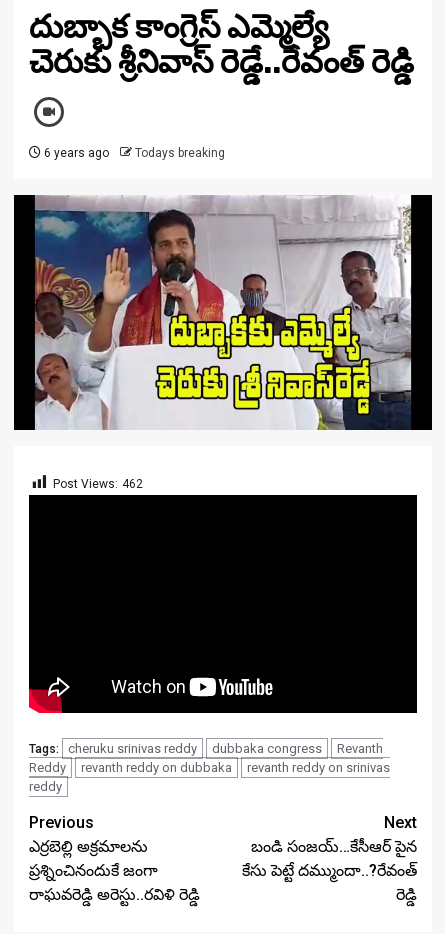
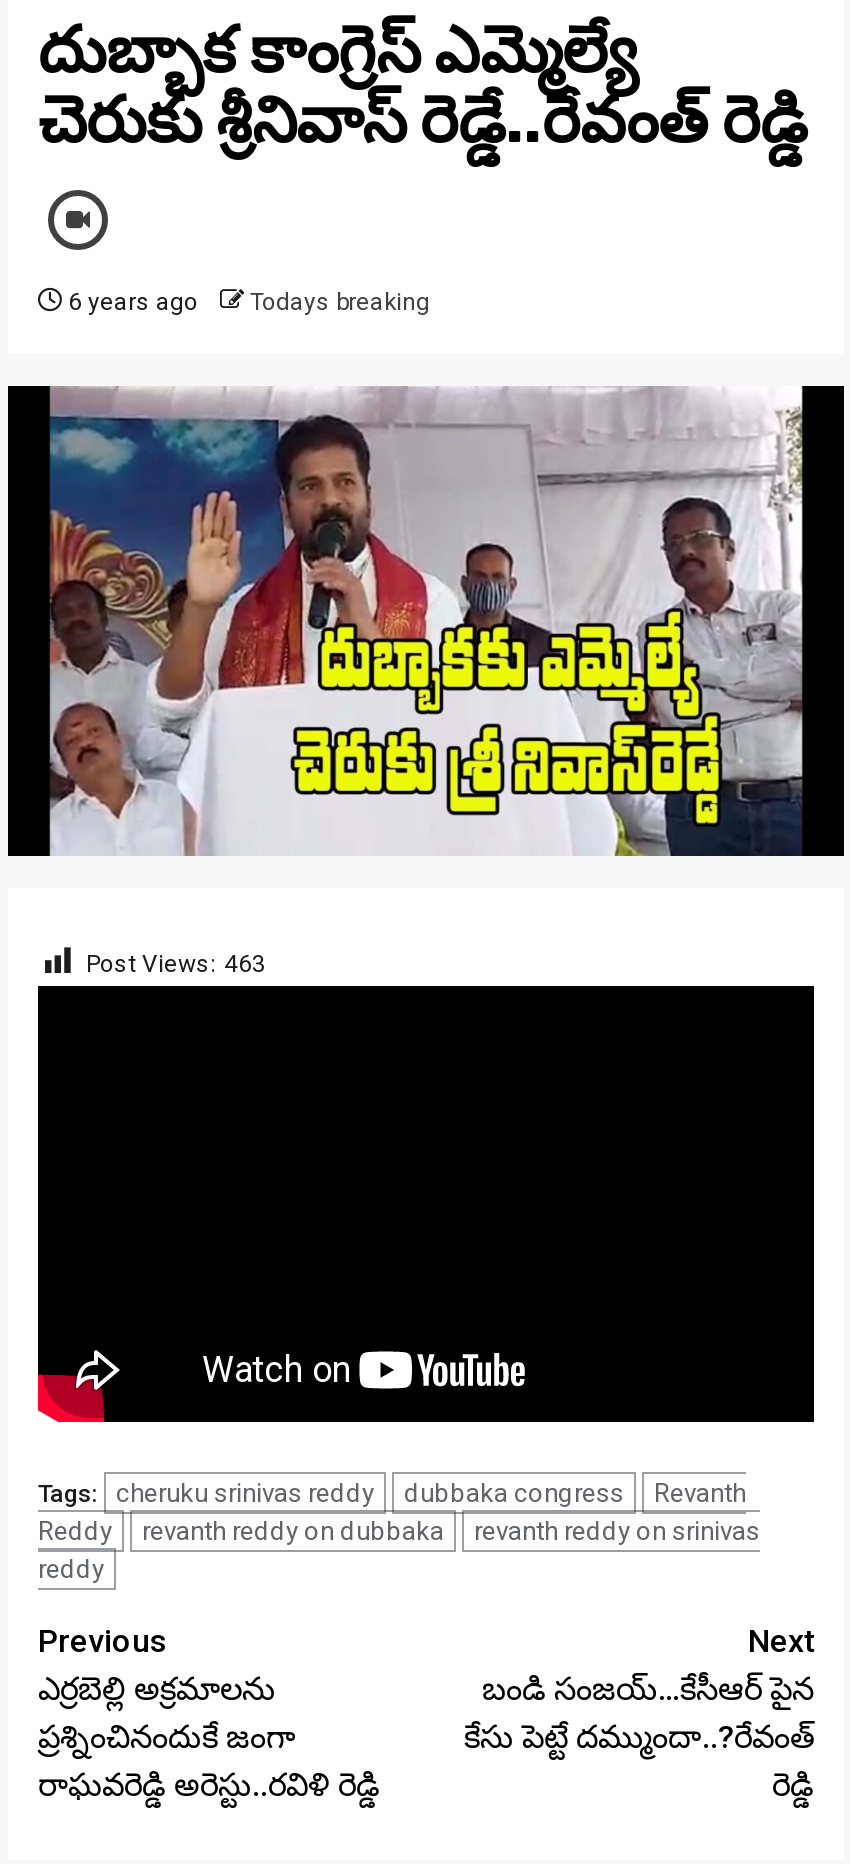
- Post Views: 462
+ Post Views: 463
